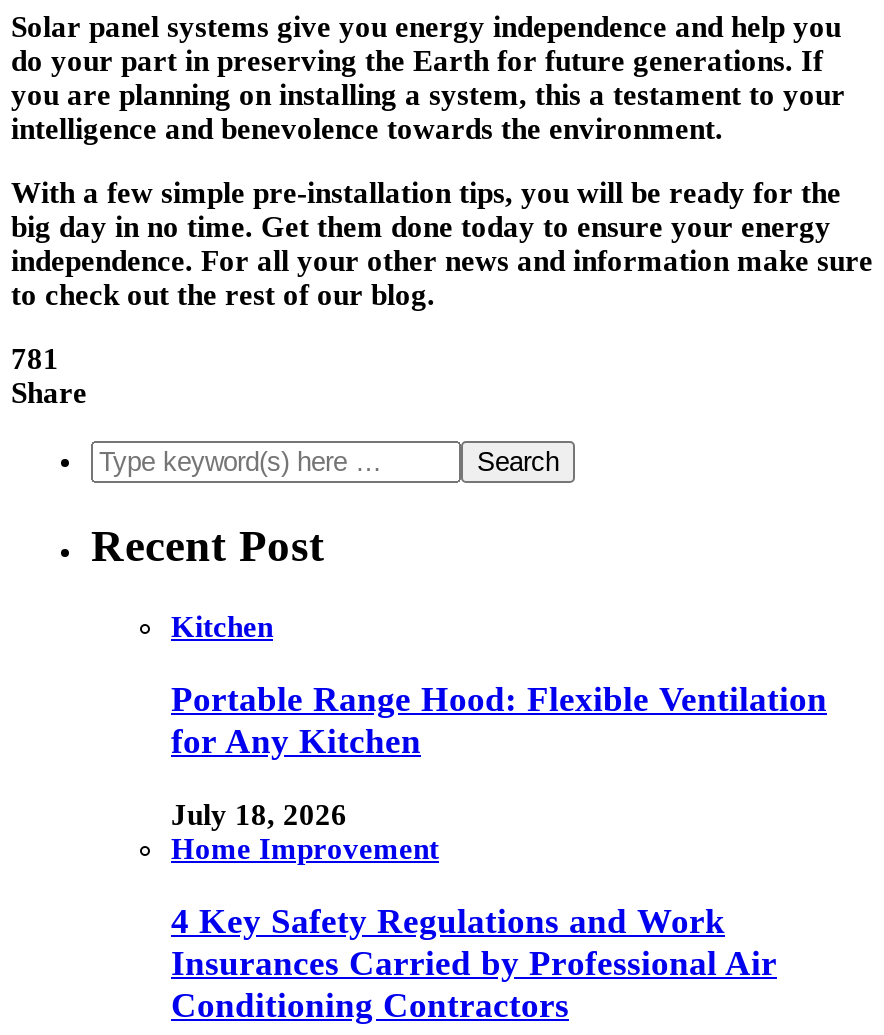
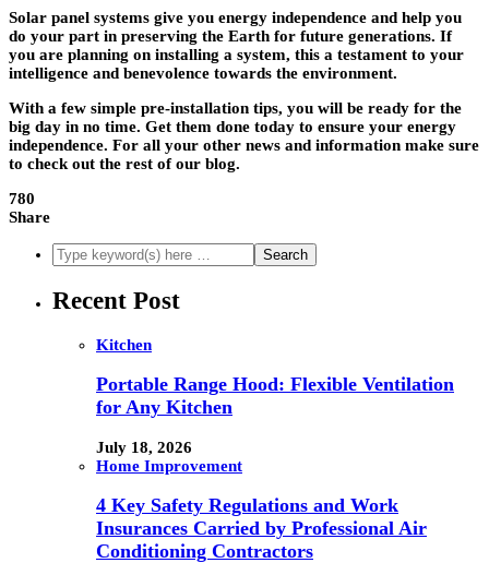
- 781
+ 780
